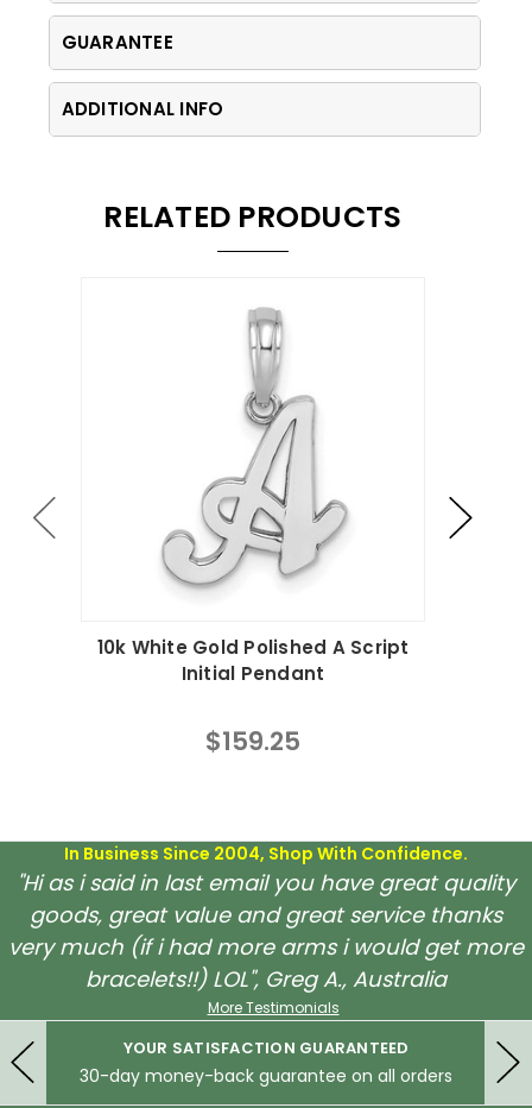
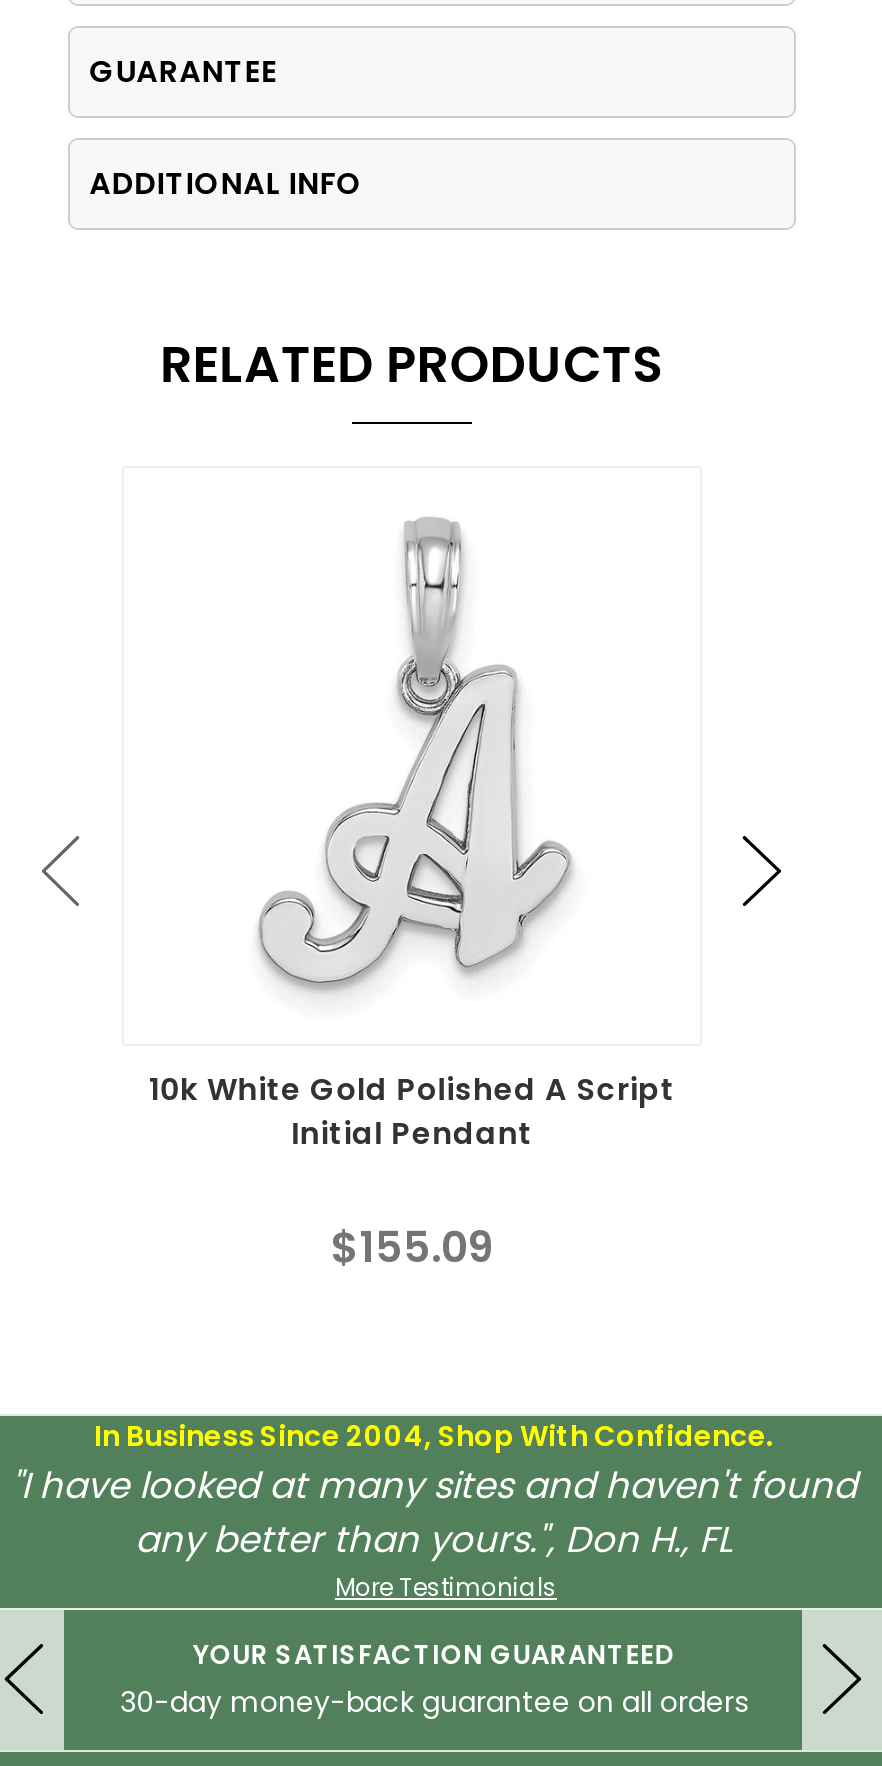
- $159.25
+ $155.09

- "Hi as i said in last email you have great quality
- goods, great value and great service thanks
- very much (if i had more arms i would get more
- bracelets!!) LOL", Greg A., Australia
+ "I have looked at many sites and haven't found
+ any better than yours.", Don H., FL
